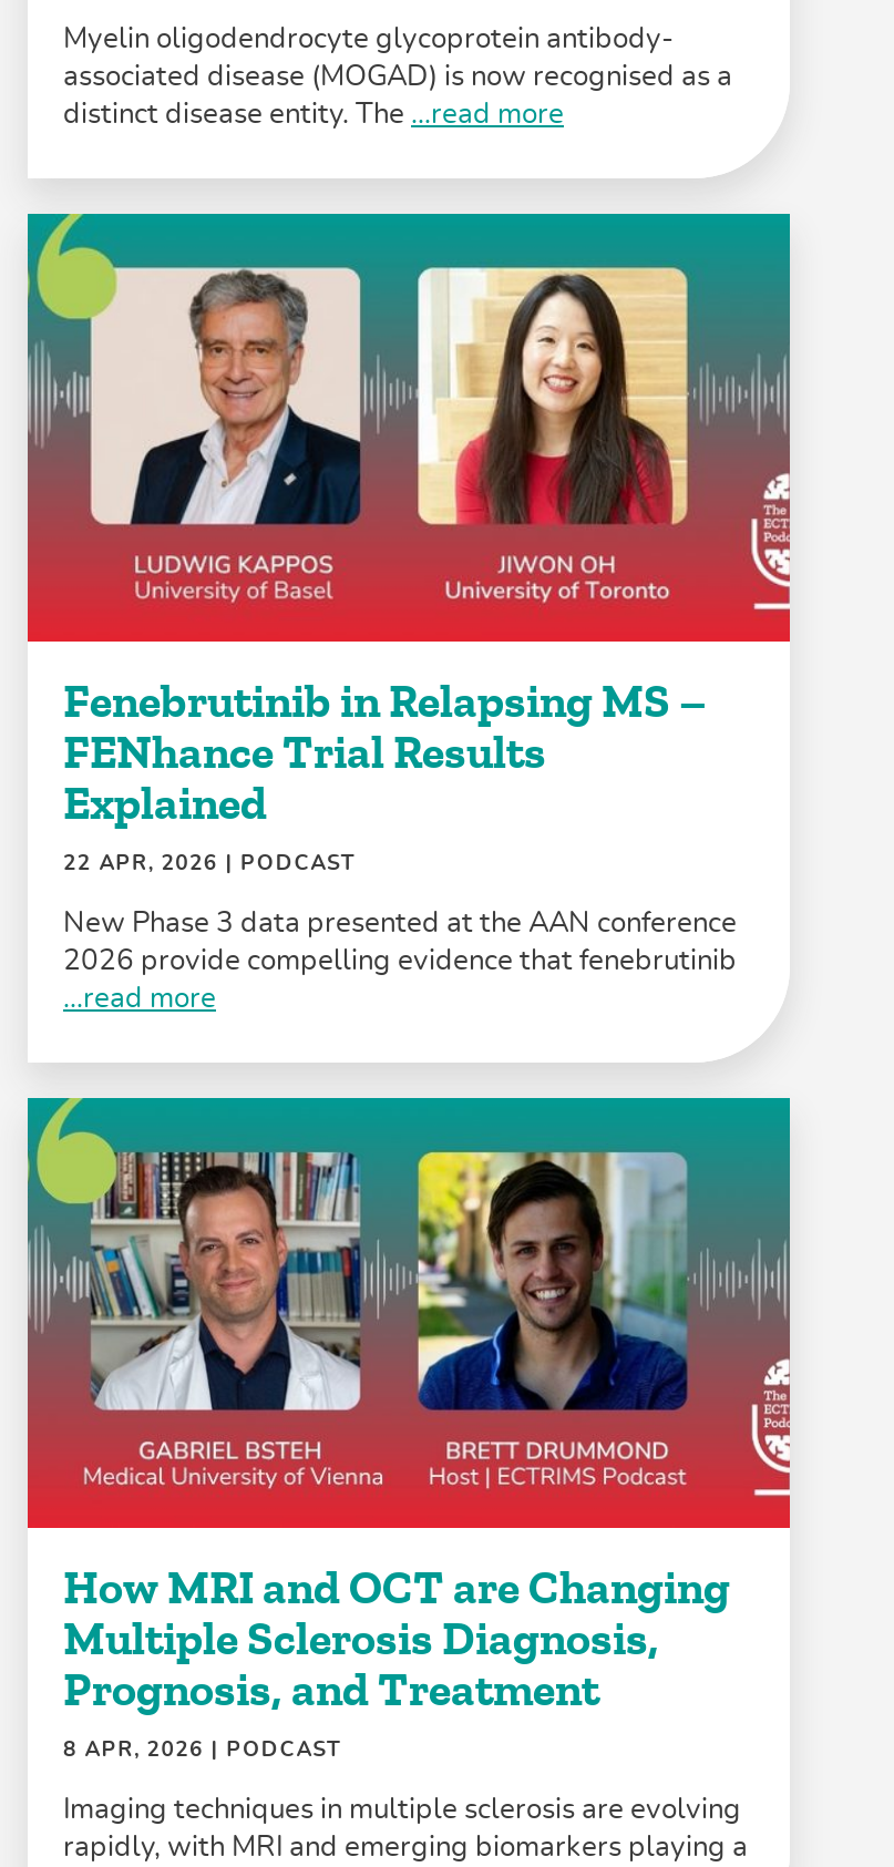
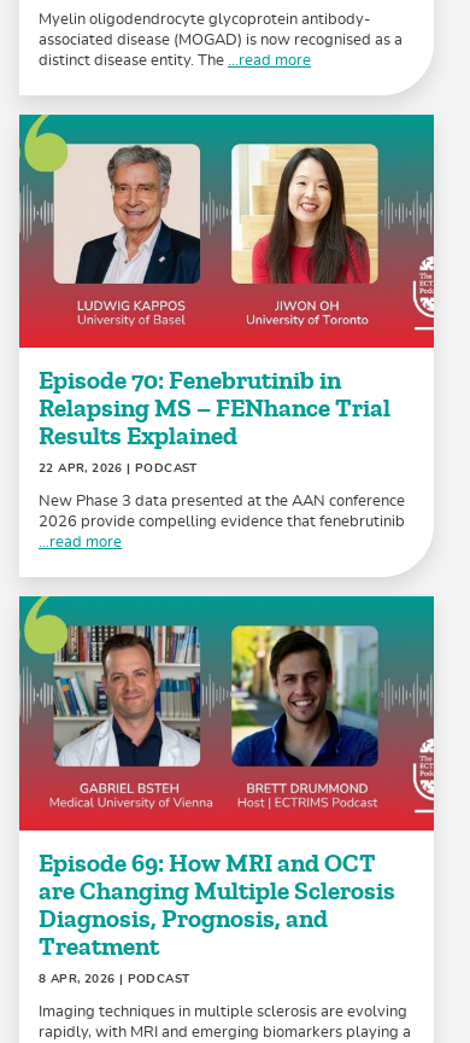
- Fenebrutinib in Relapsing MS –
- FENhance Trial Results
- Explained
+ Episode 70: Fenebrutinib in
+ Relapsing MS – FENhance Trial
+ Results Explained

- How MRI and OCT are Changing
- Multiple Sclerosis Diagnosis,
- Prognosis, and Treatment
+ Episode 69: How MRI and OCT
+ are Changing Multiple Sclerosis
+ Diagnosis, Prognosis, and
+ Treatment
